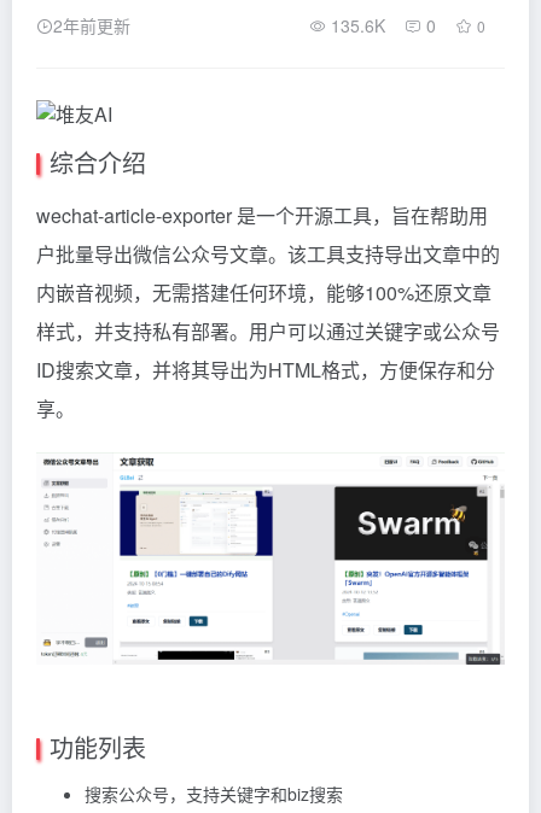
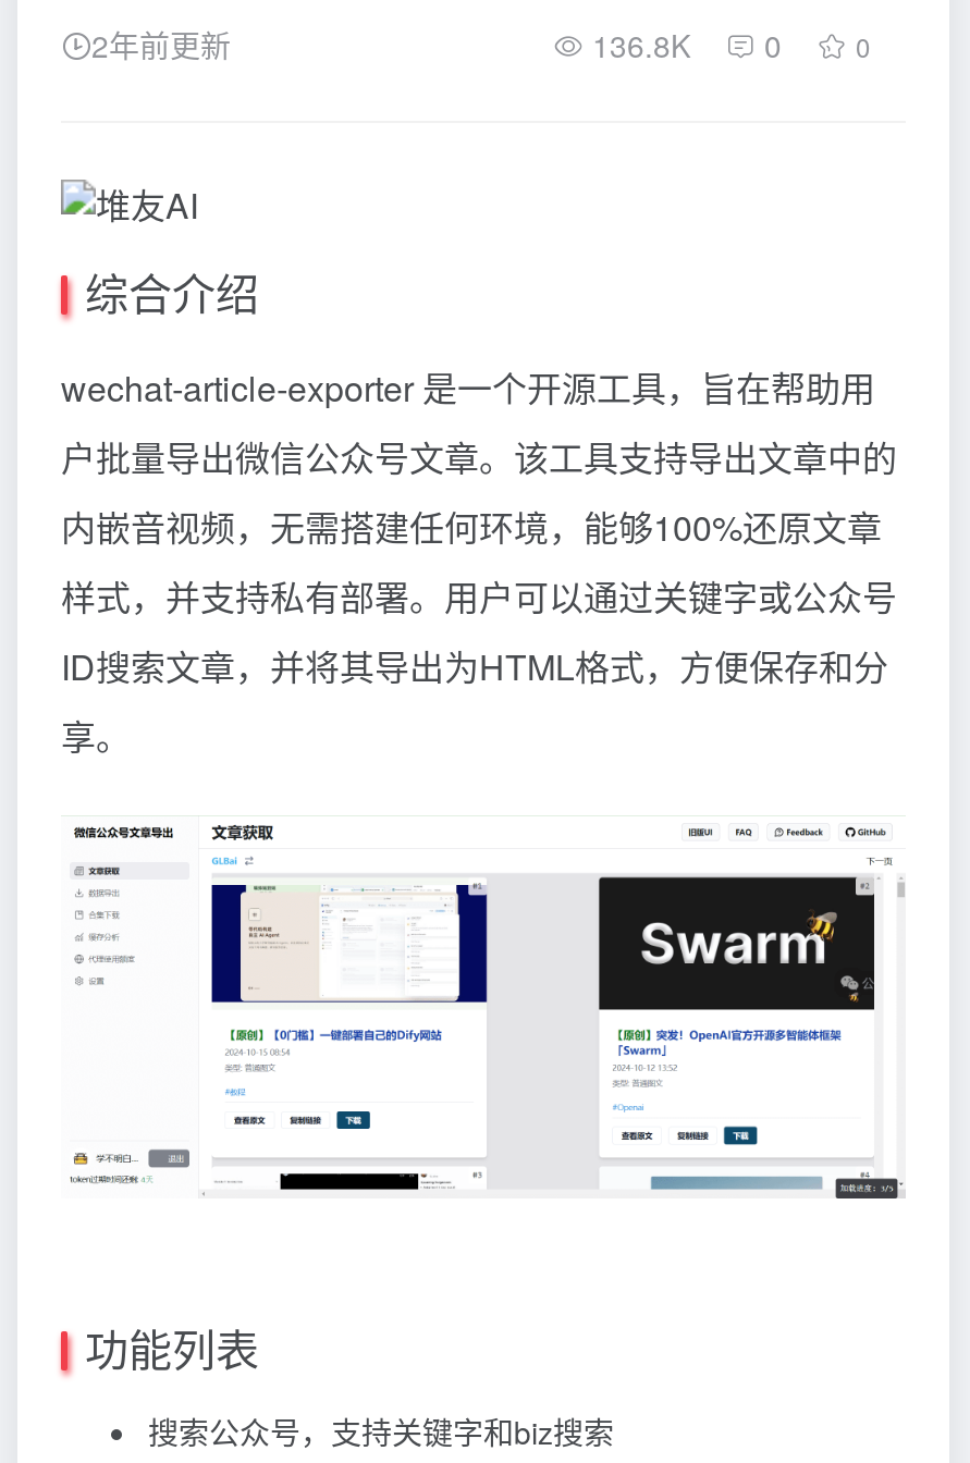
- 135.6K 0 0
+ 136.8K 0 0
